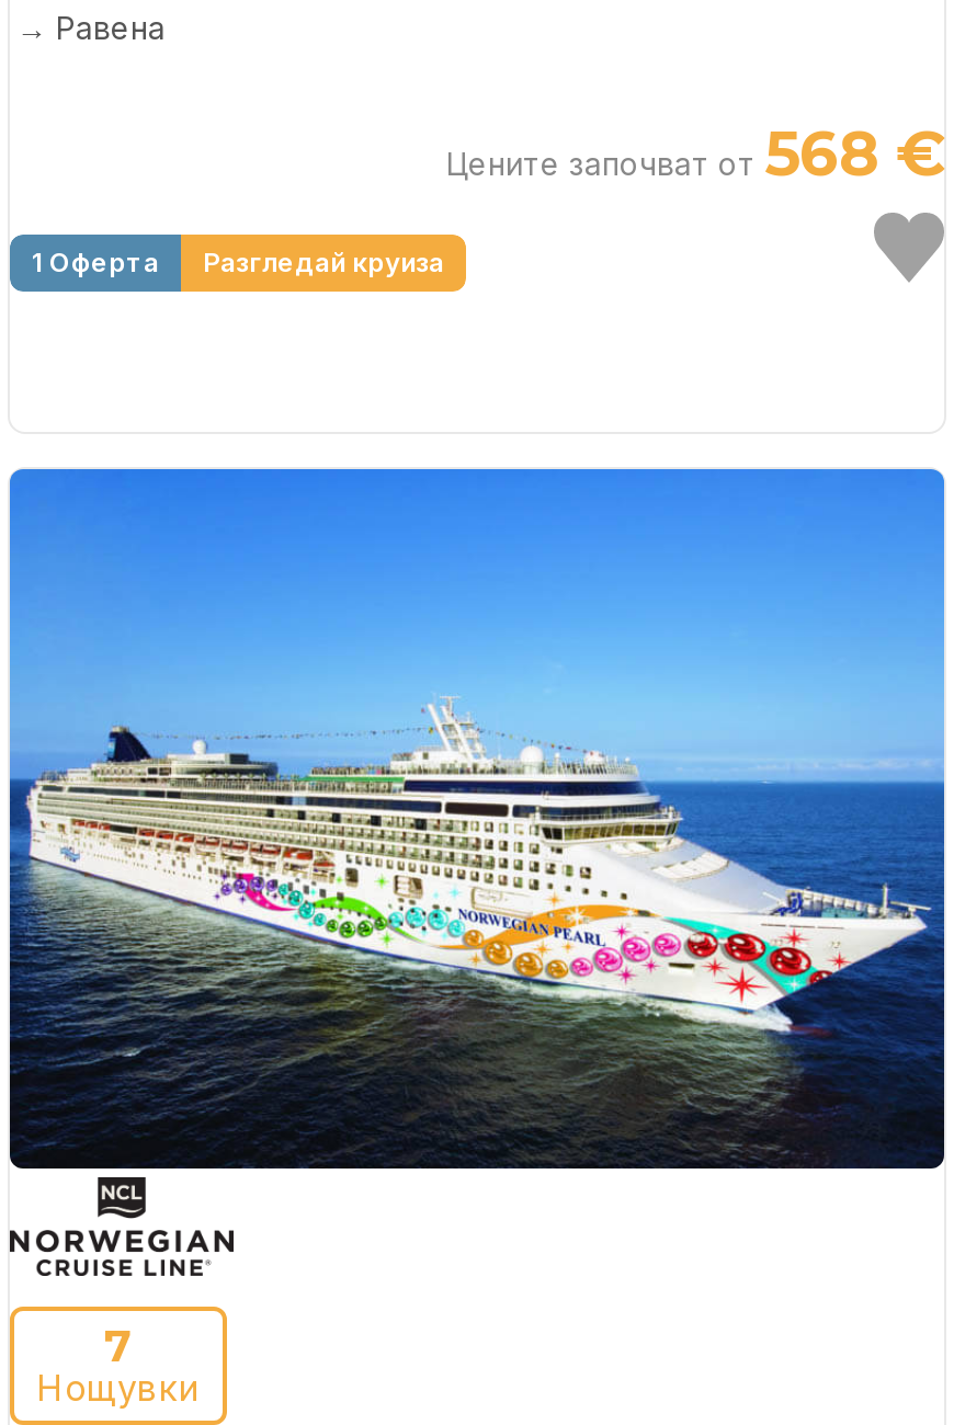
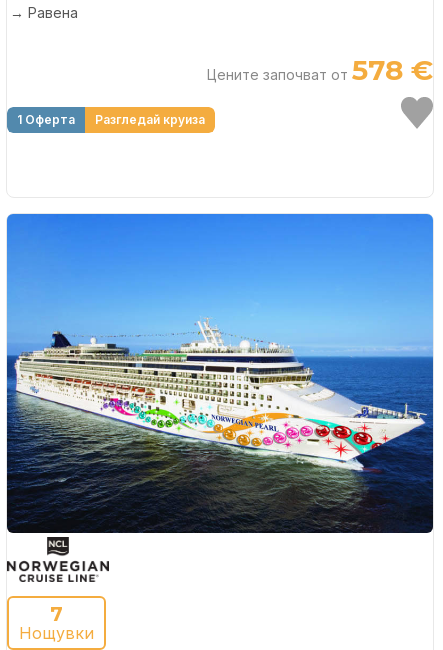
- Цените започват от 568 €
+ Цените започват от 578 €
